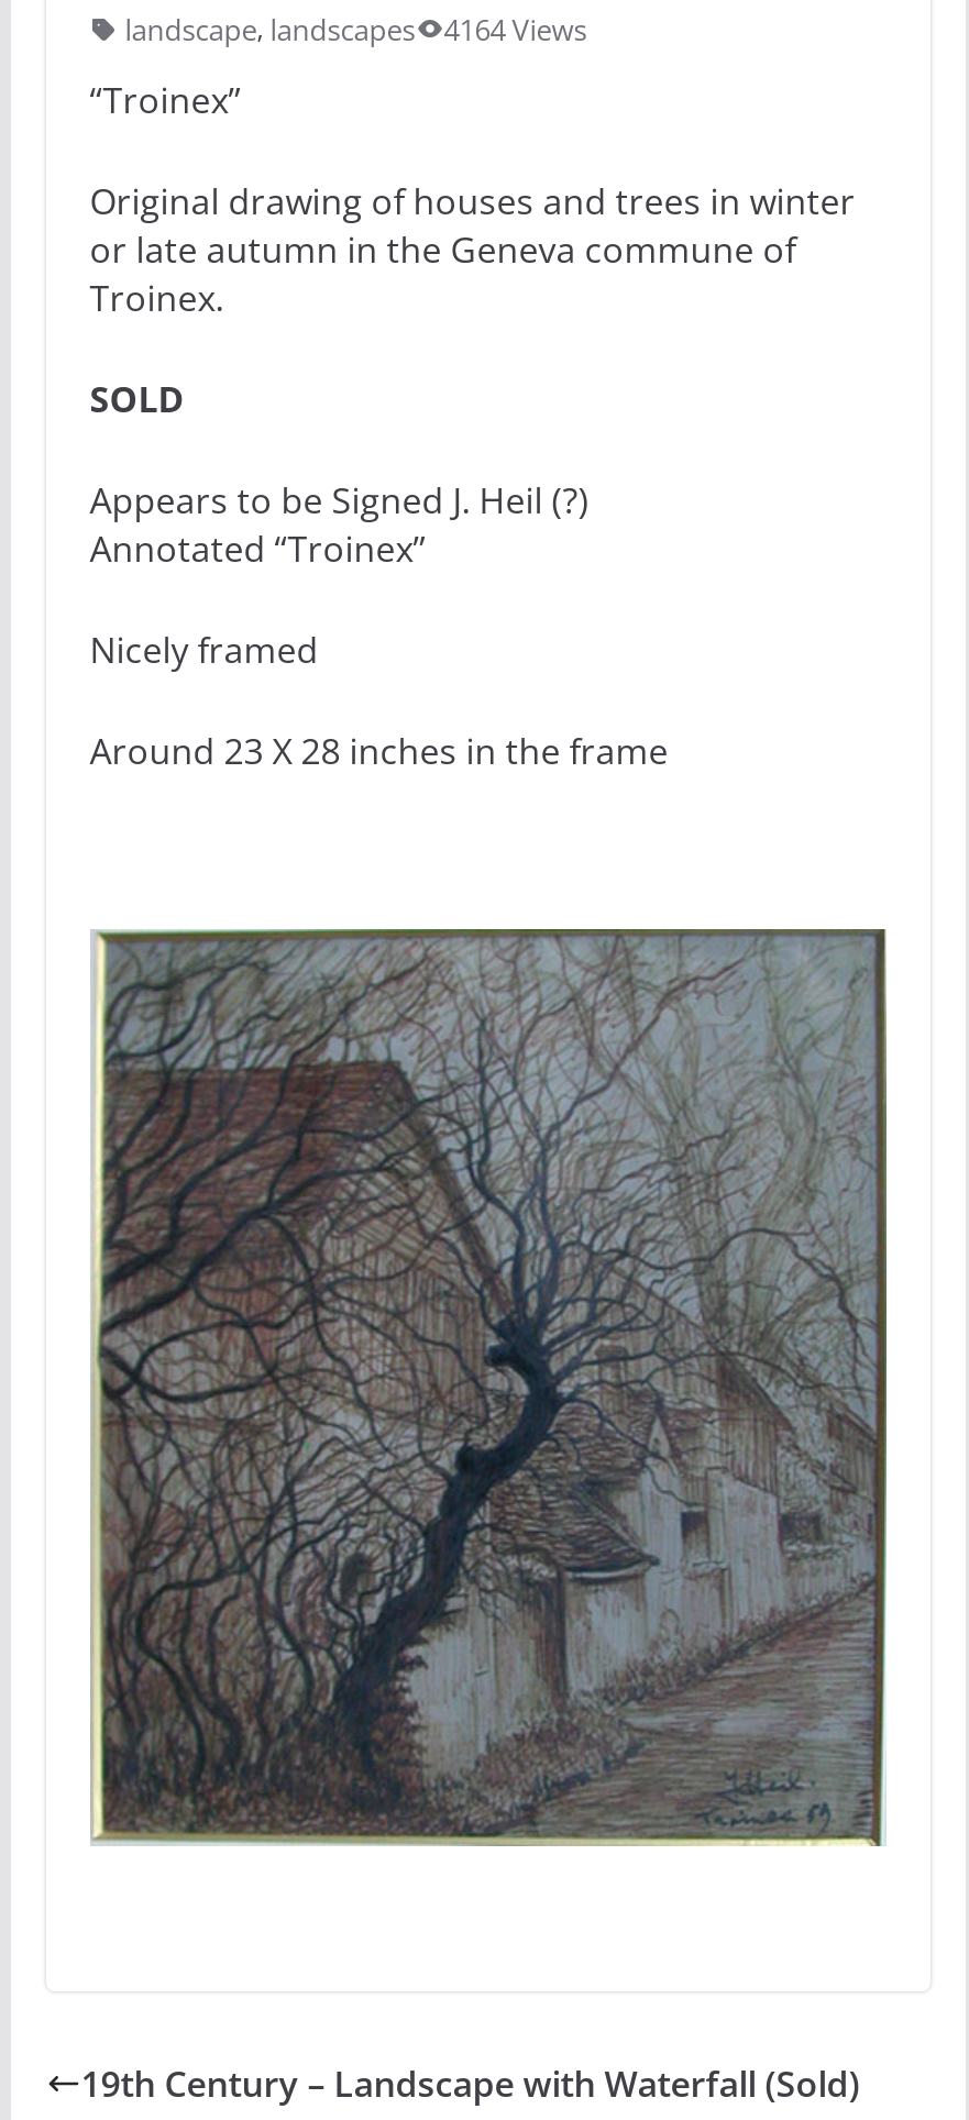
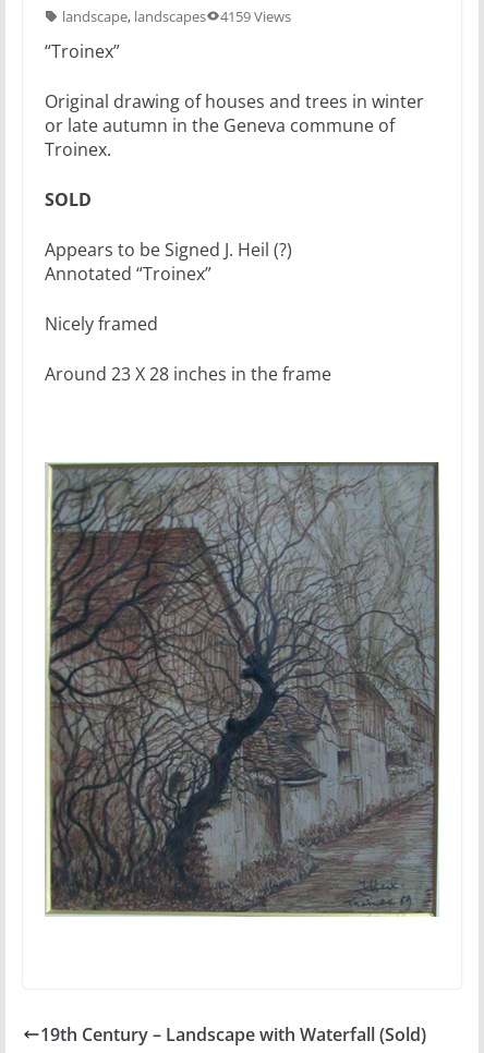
- landscape, landscapes 4164 Views
+ landscape, landscapes 4159 Views
